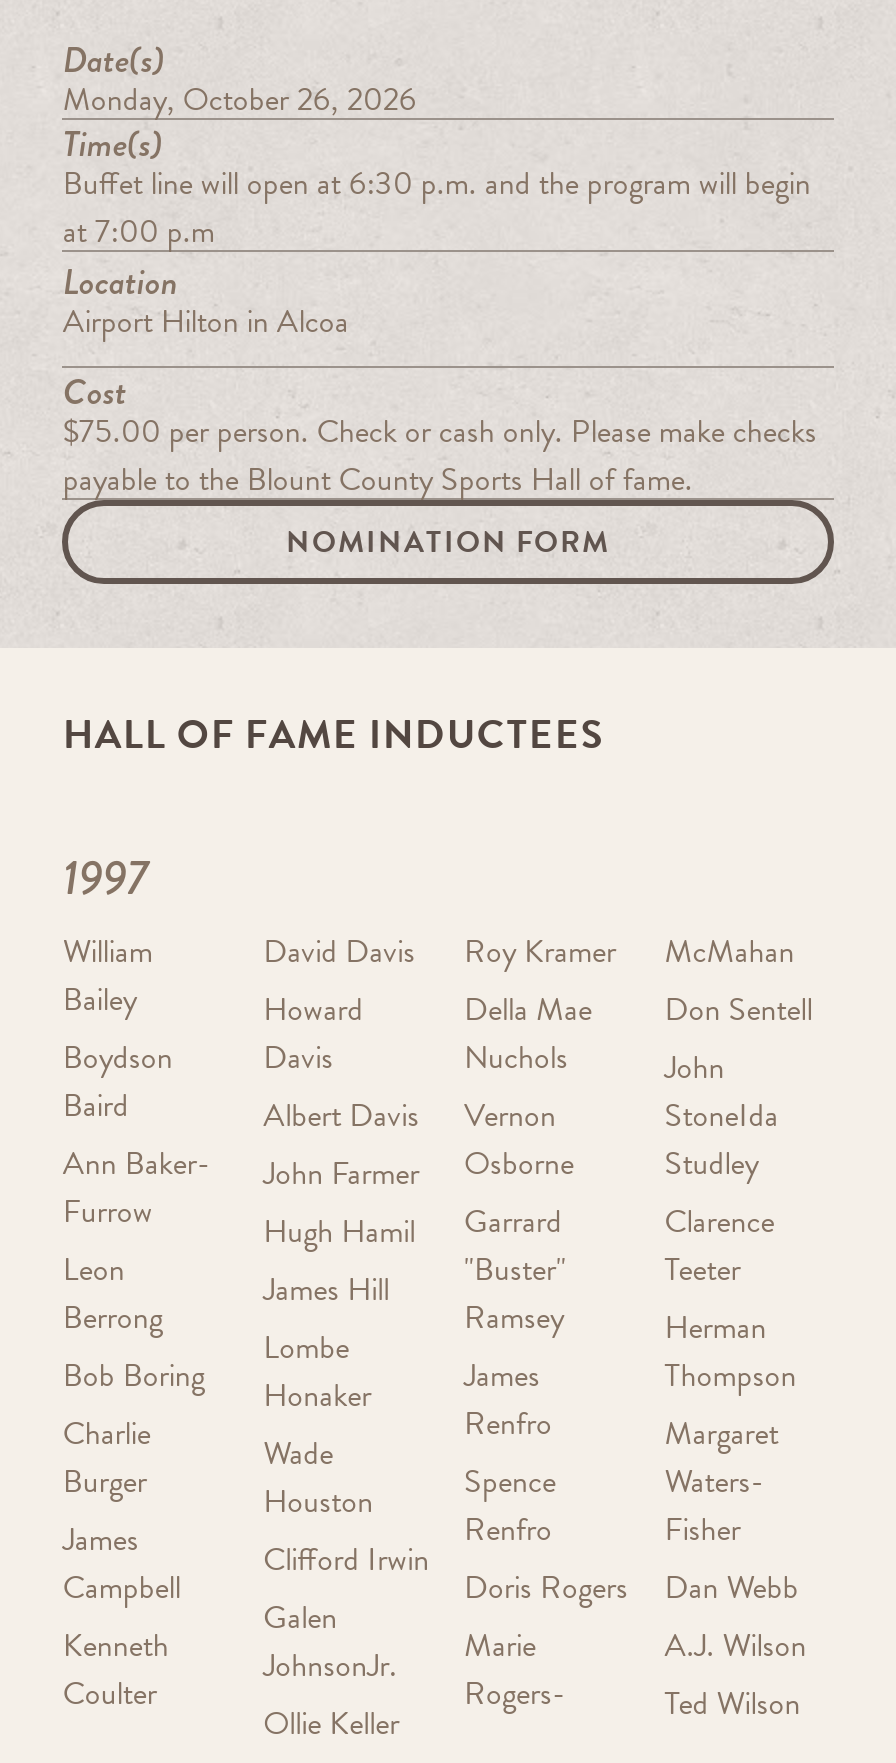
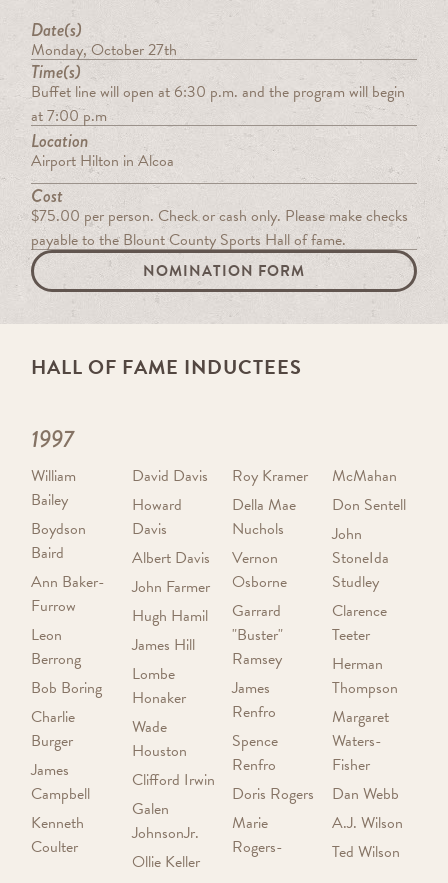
- Monday, October 26, 2026
+ Monday, October 27th
